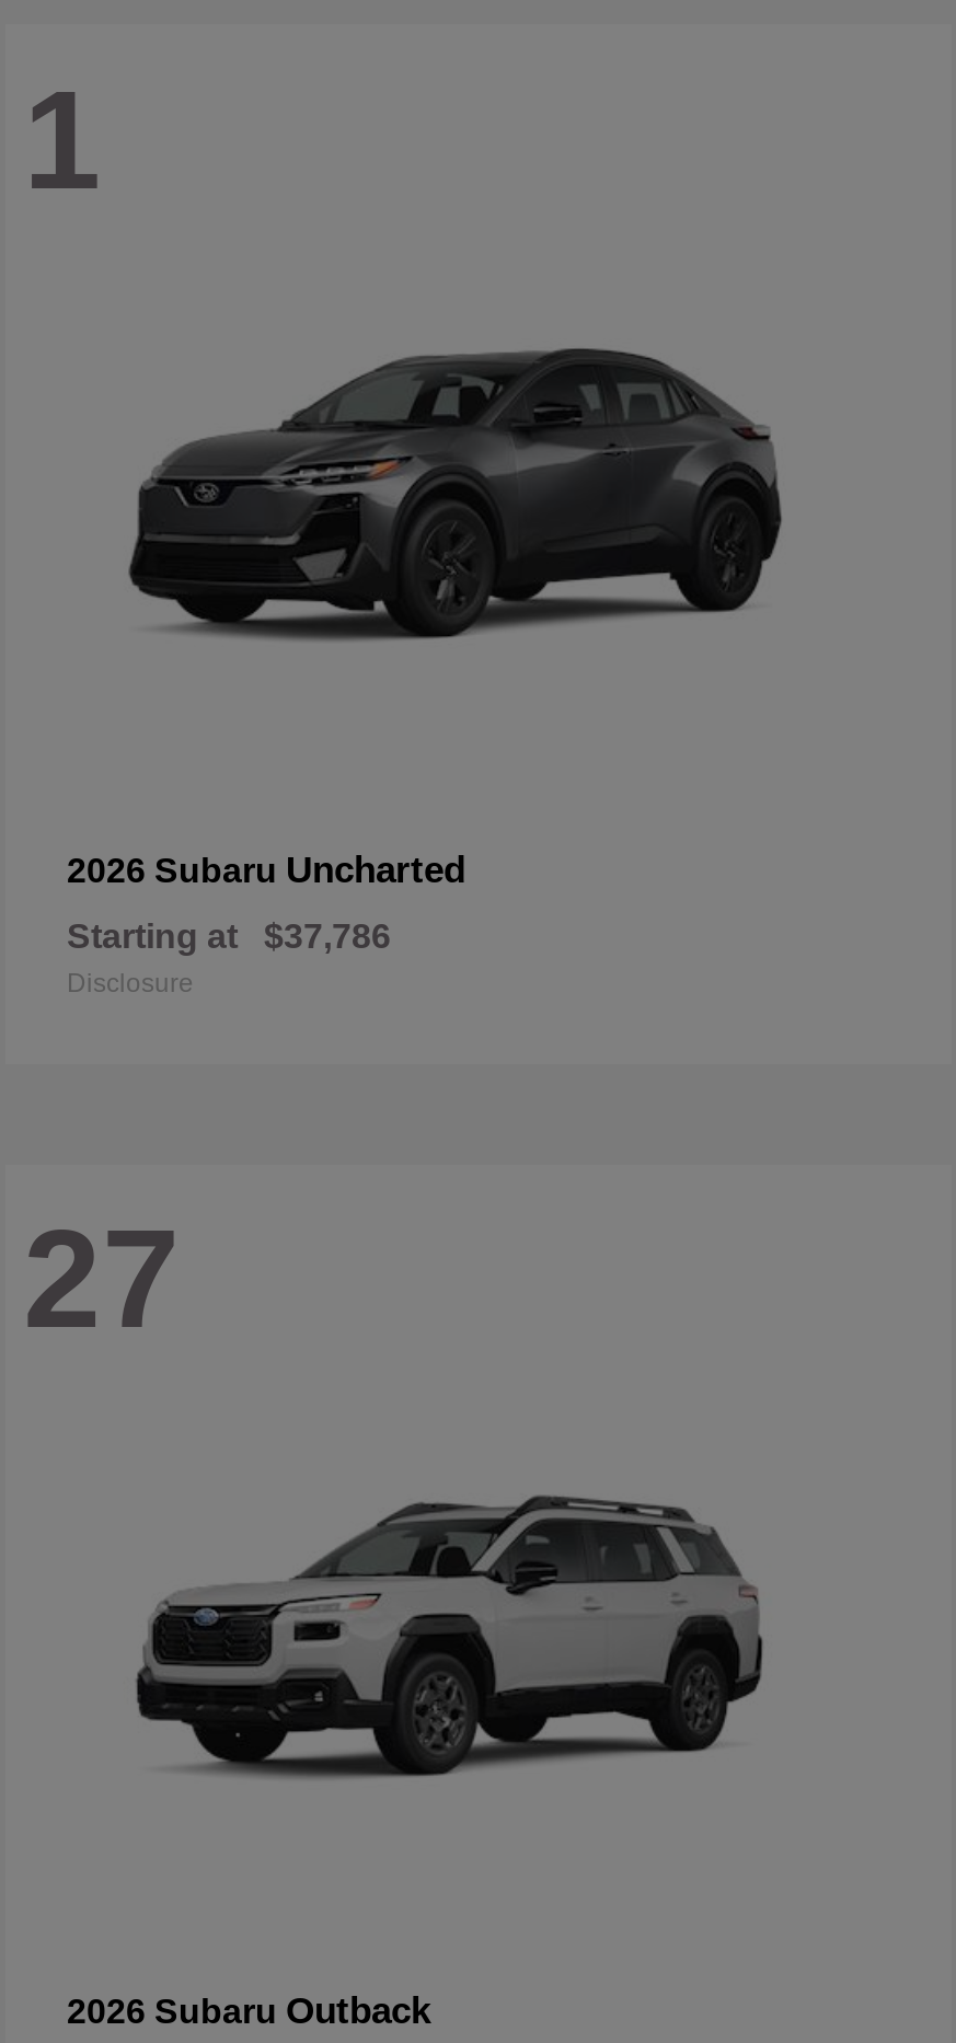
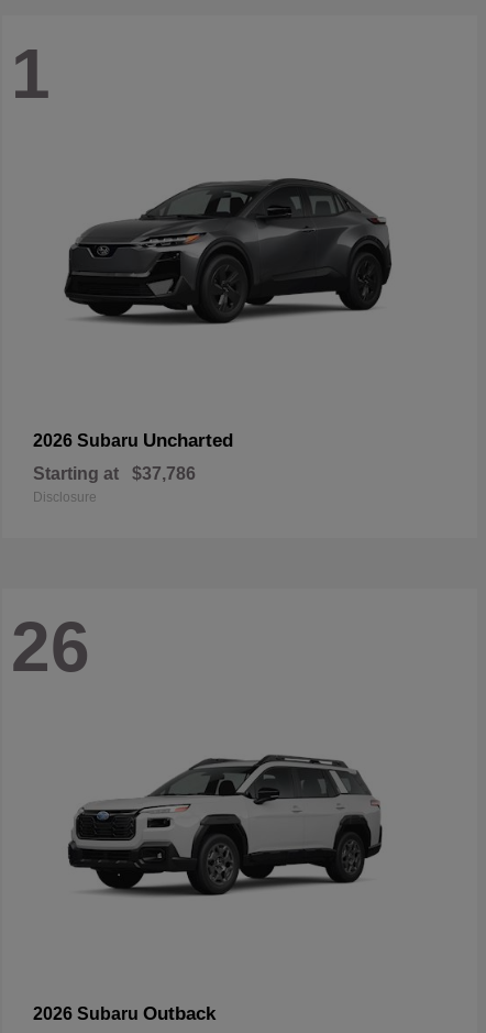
- 27
+ 26
